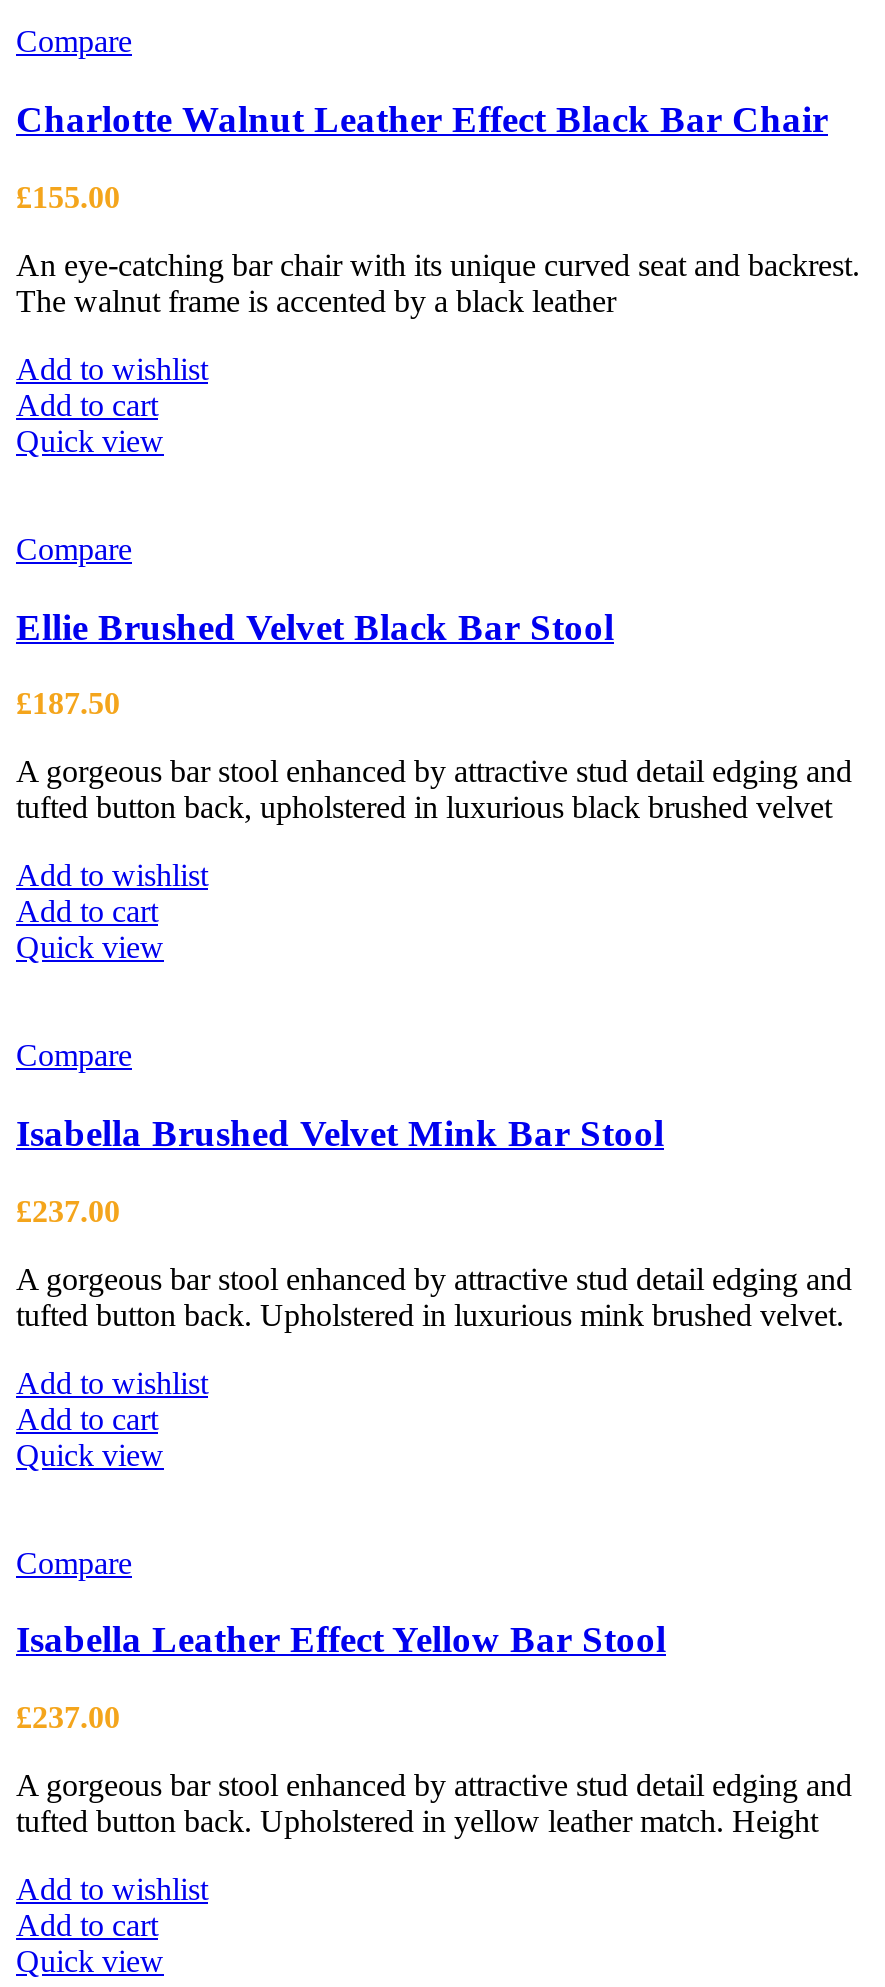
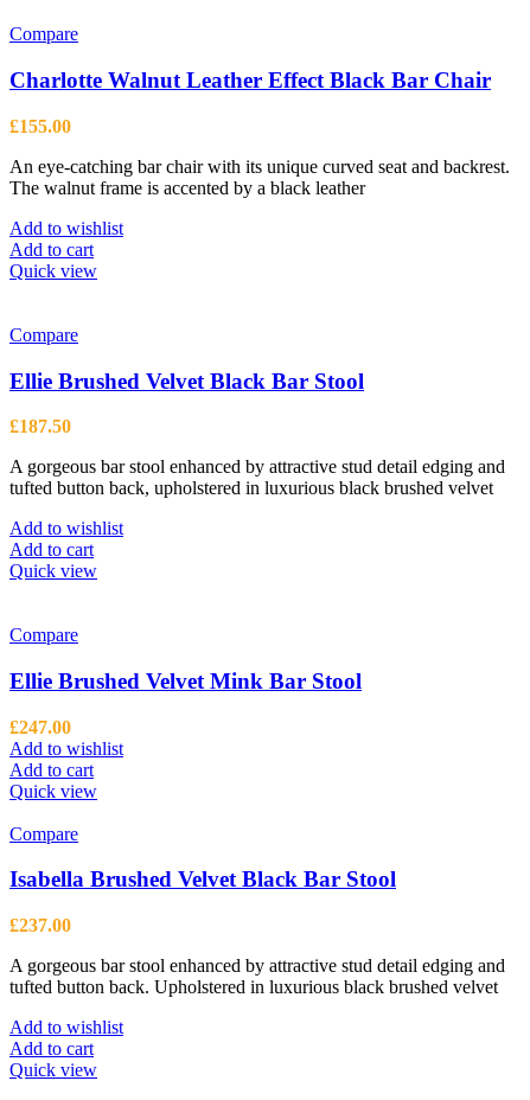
- Isabella Brushed Velvet Mink Bar Stool
- £237.00
- A gorgeous bar stool enhanced by attractive stud detail edging and
- tufted button back. Upholstered in luxurious mink brushed velvet.
+ Ellie Brushed Velvet Mink Bar Stool
+ £247.00

- Isabella Leather Effect Yellow Bar Stool
+ Isabella Brushed Velvet Black Bar Stool

- tufted button back. Upholstered in yellow leather match. Height
+ tufted button back. Upholstered in luxurious black brushed velvet
